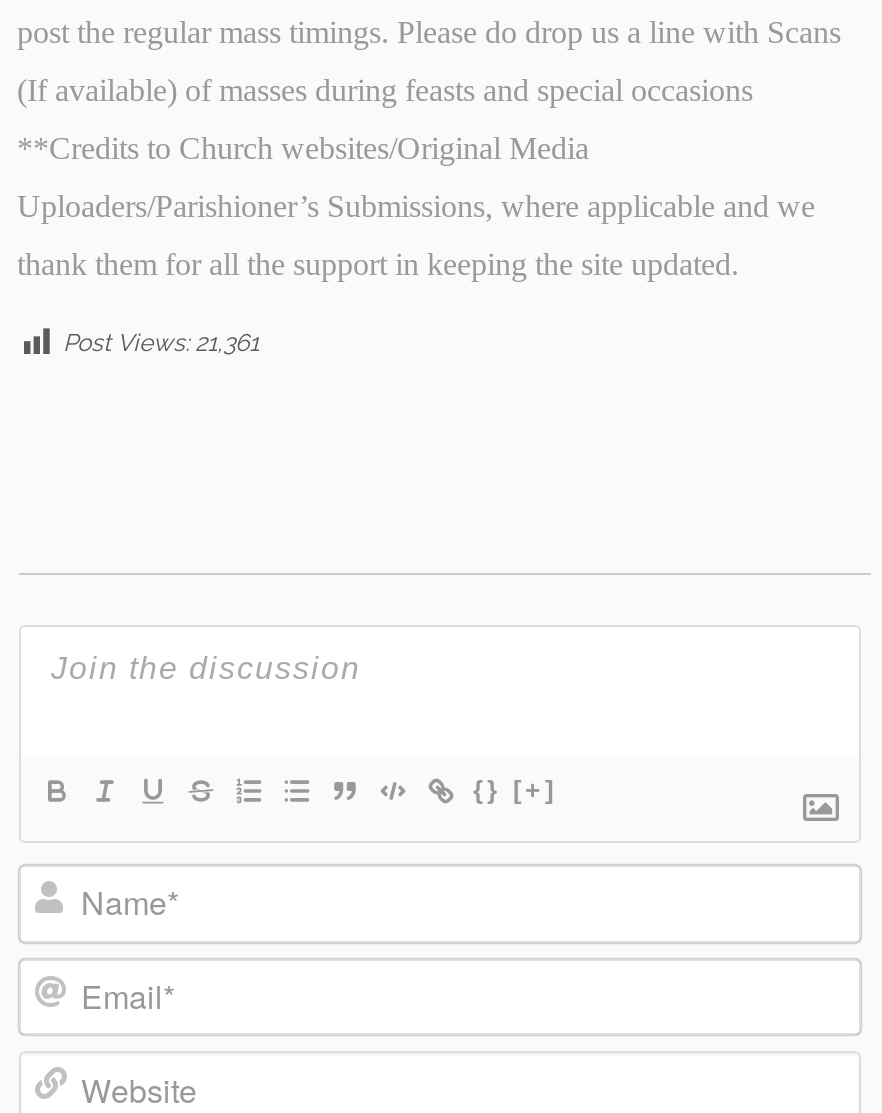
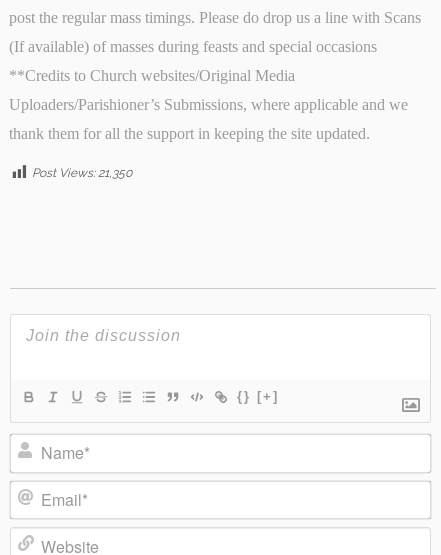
- Post Views: 21,361
+ Post Views: 21,350
